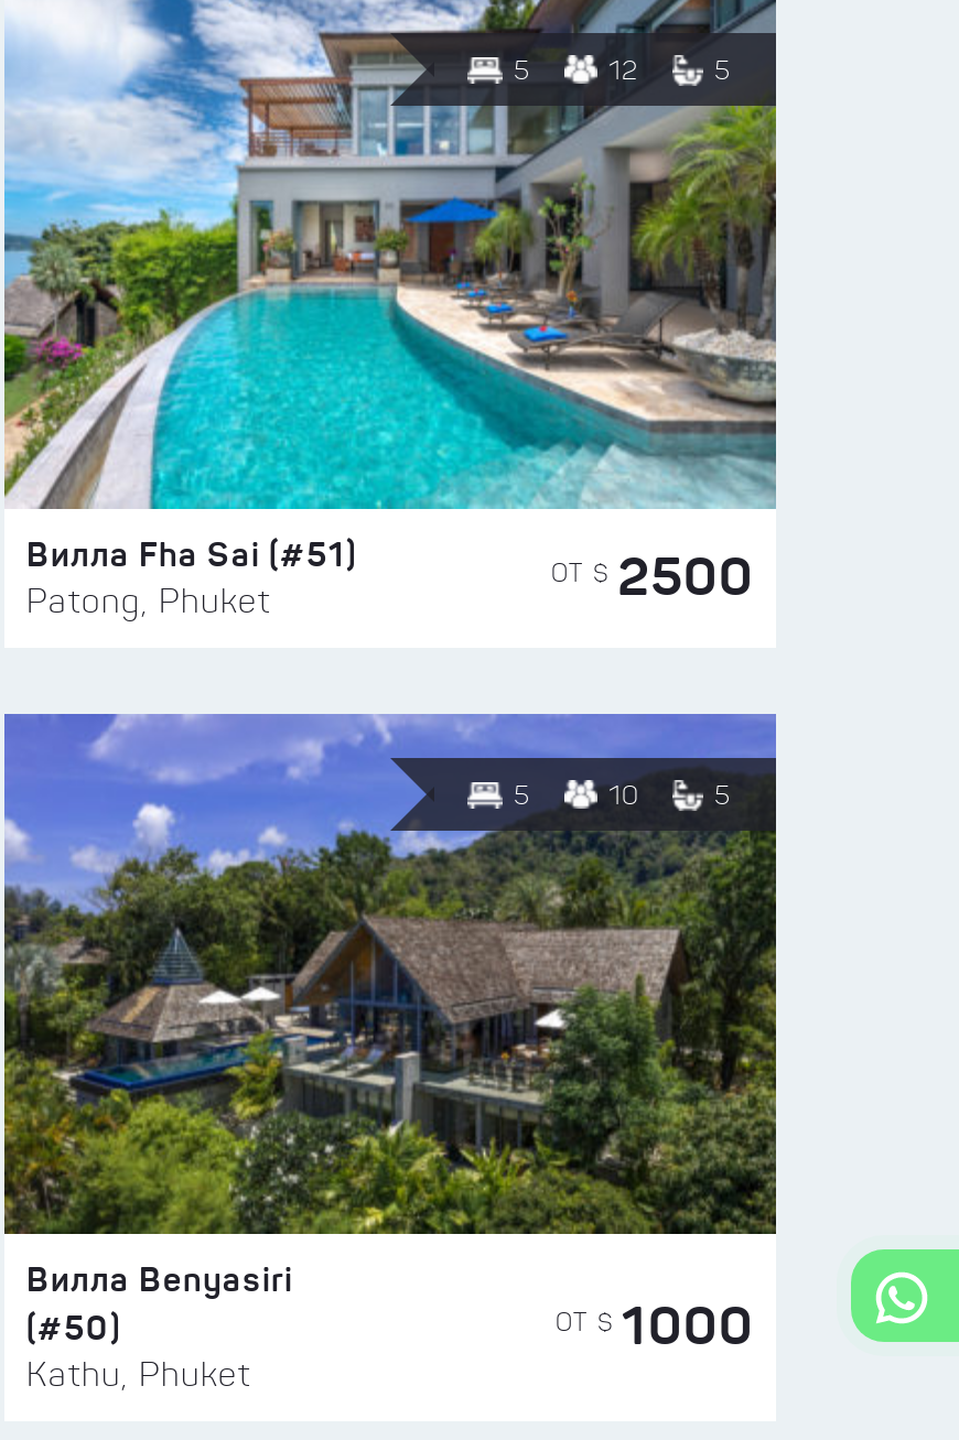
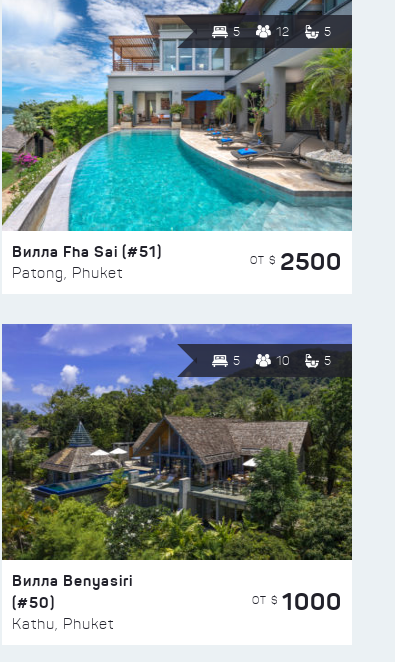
- [image]
